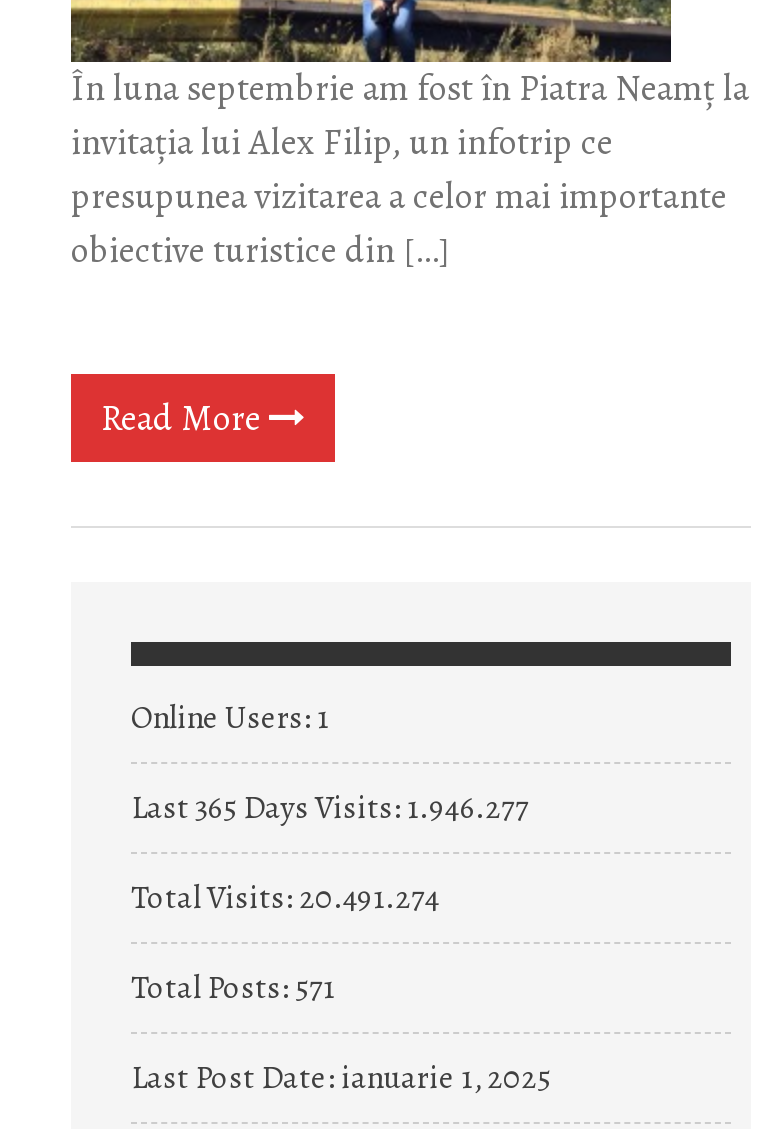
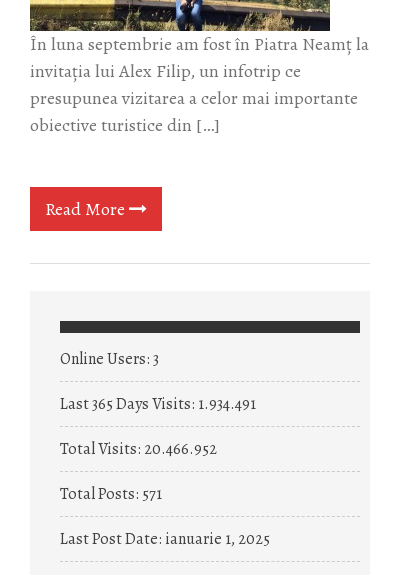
- Online Users: 1
+ Online Users: 3

- Last 365 Days Visits: 1.946.277
+ Last 365 Days Visits: 1.934.491

- Total Visits: 20.491.274
+ Total Visits: 20.466.952
